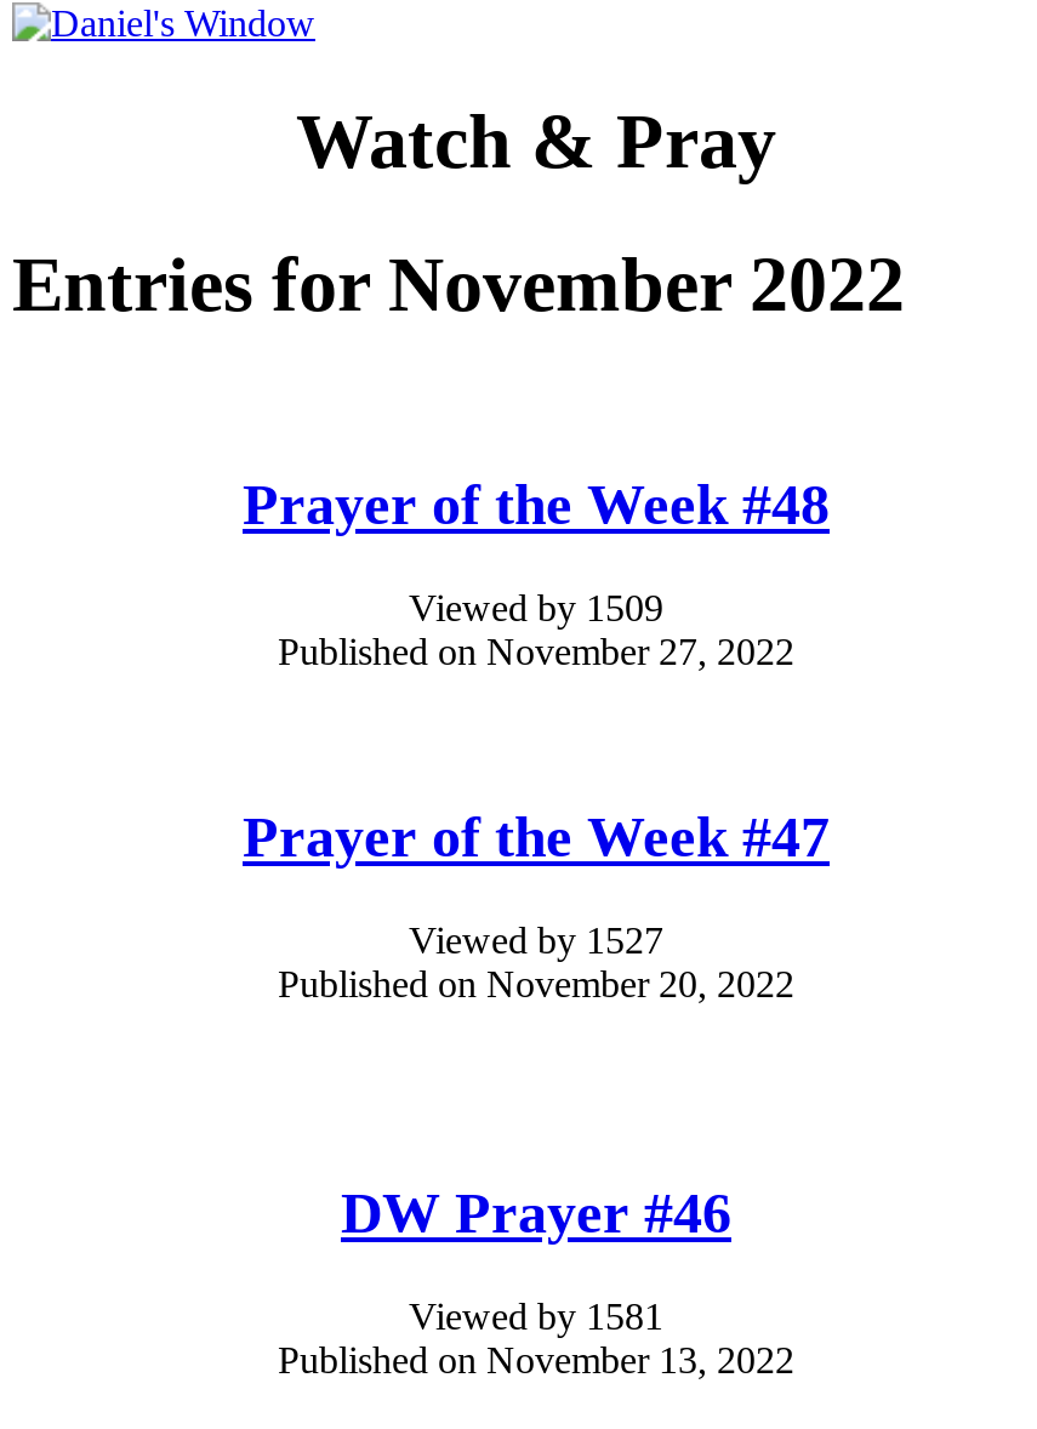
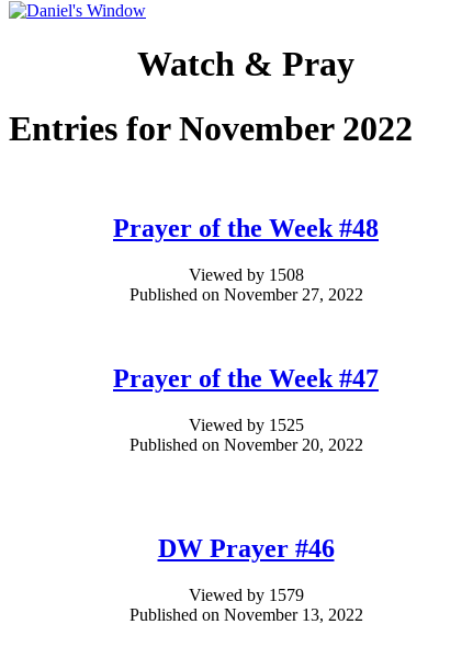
- Viewed by 1509
+ Viewed by 1508

- Viewed by 1527
+ Viewed by 1525

- Viewed by 1581
+ Viewed by 1579
